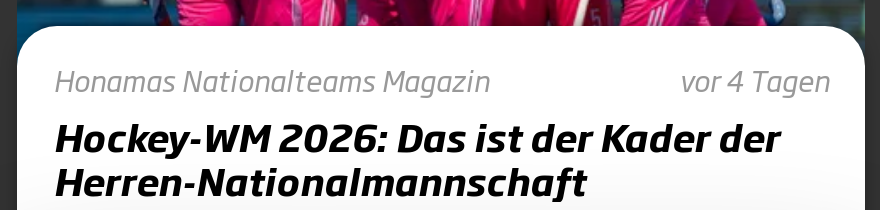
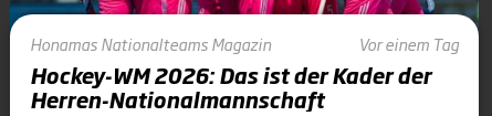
- vor 4 Tagen
+ Vor einem Tag
